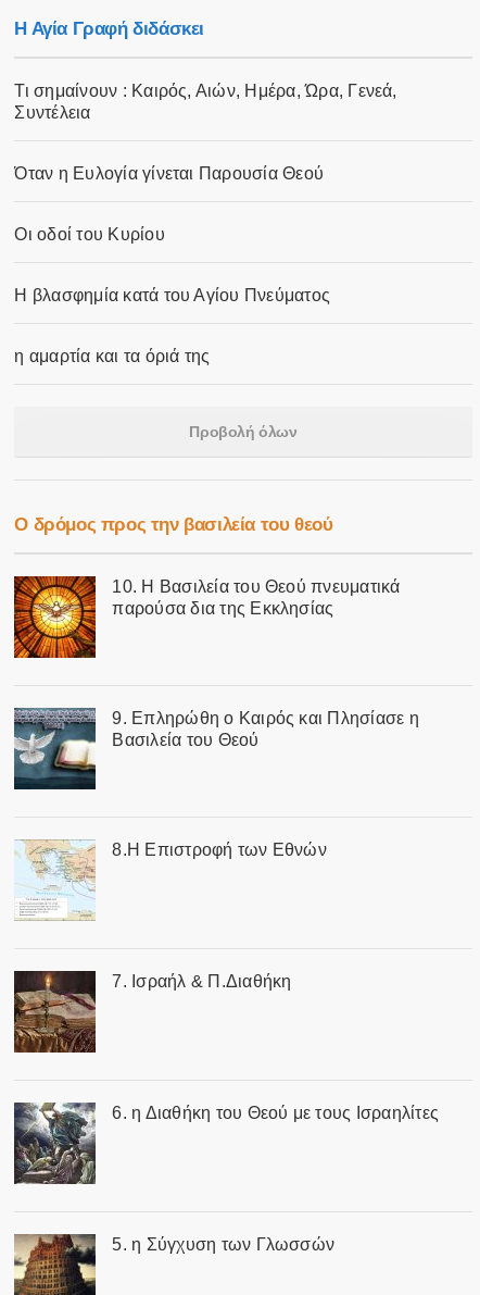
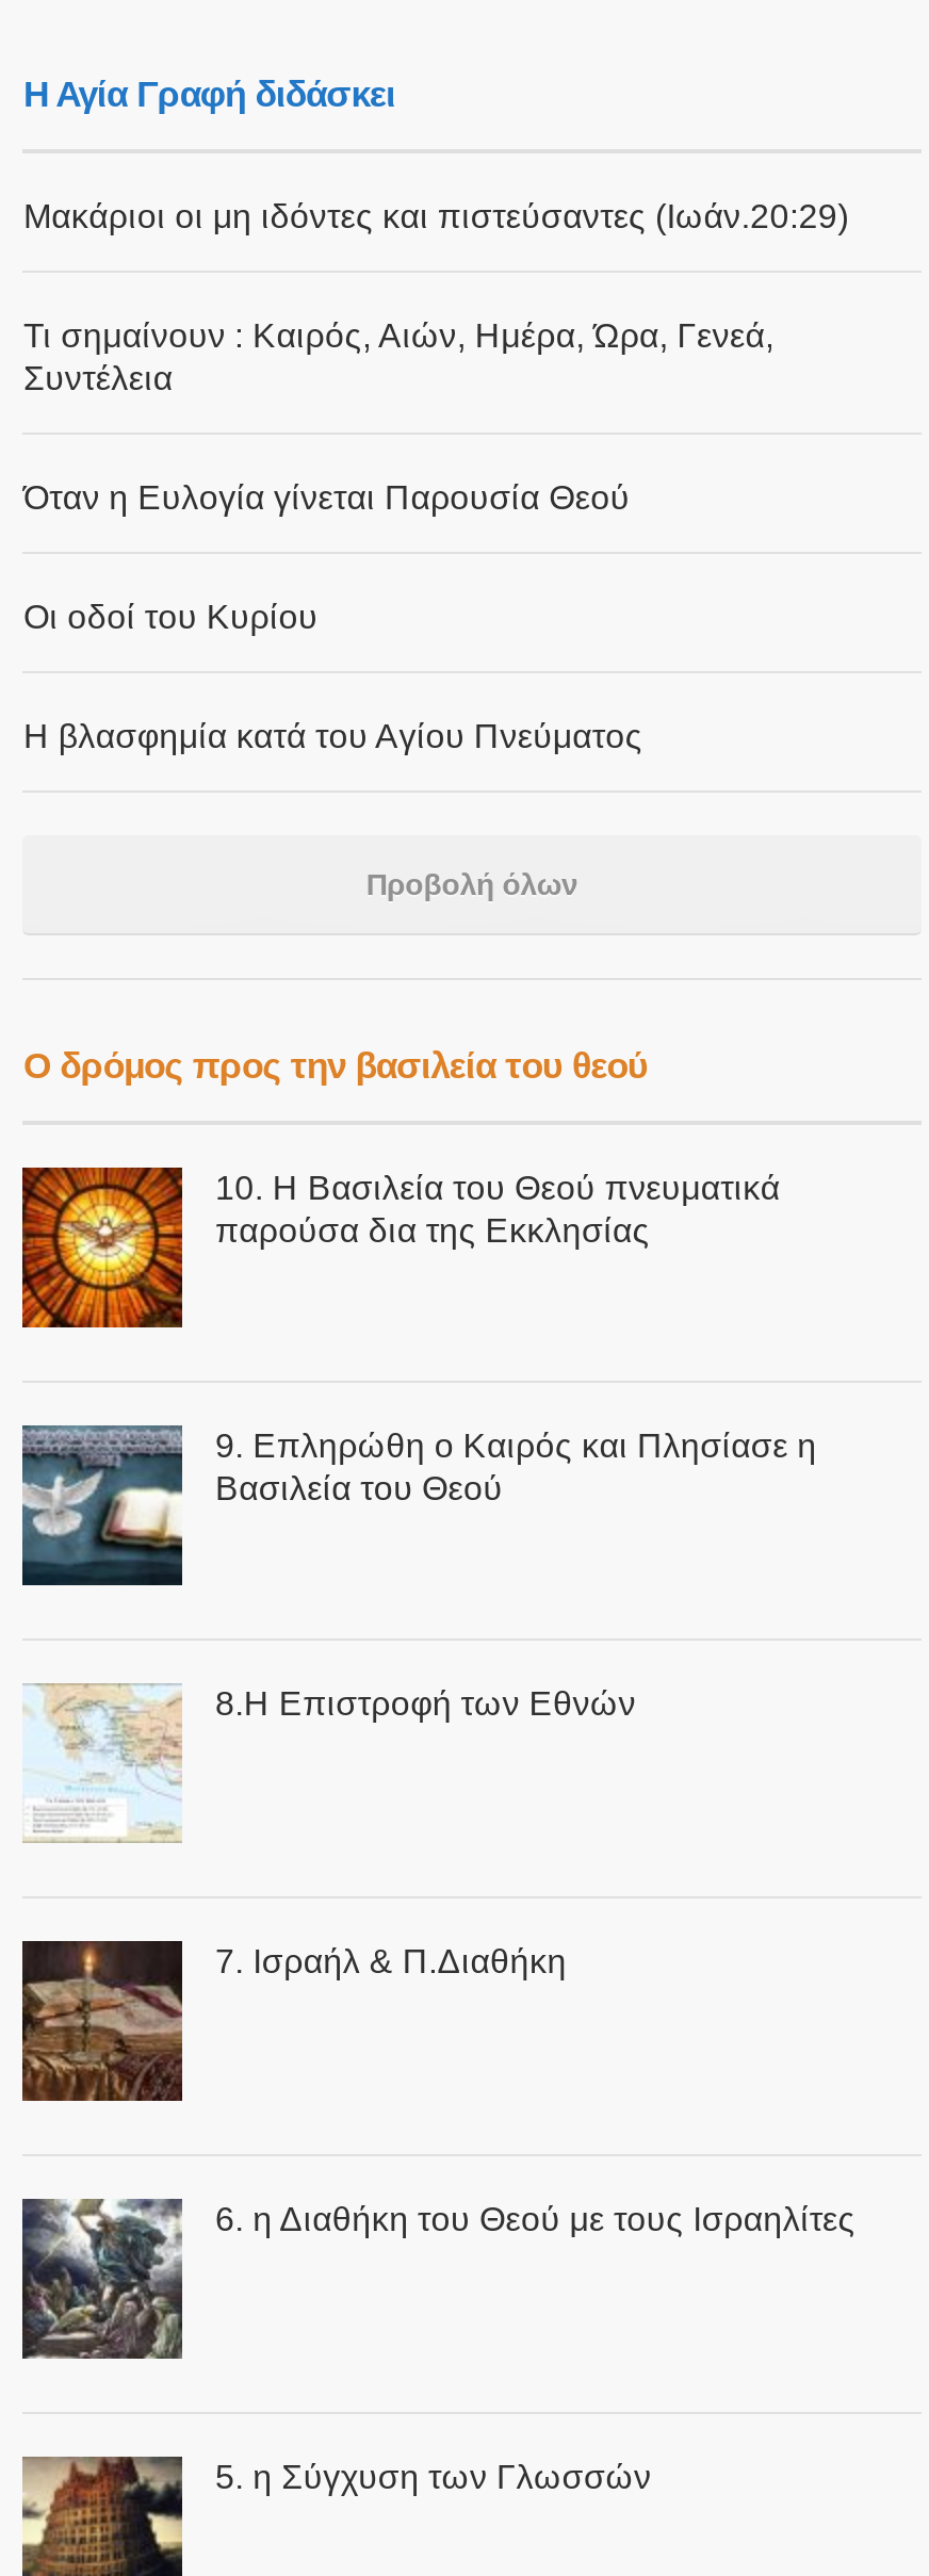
+ Μακάριοι οι μη ιδόντες και πιστεύσαντες (Ιωάν.20:29)

moved down: Τι σημαίνουν : Καιρός, Αιών, Ημέρα, Ώρα, Γενεά, | Συντέλεια | Όταν η Ευλογία γίνεται Παρουσία Θεού | Οι οδοί του Κυρίου | Η βλασφημία κατά του Αγίου Πνεύματος

- η αμαρτία και τα όριά της
